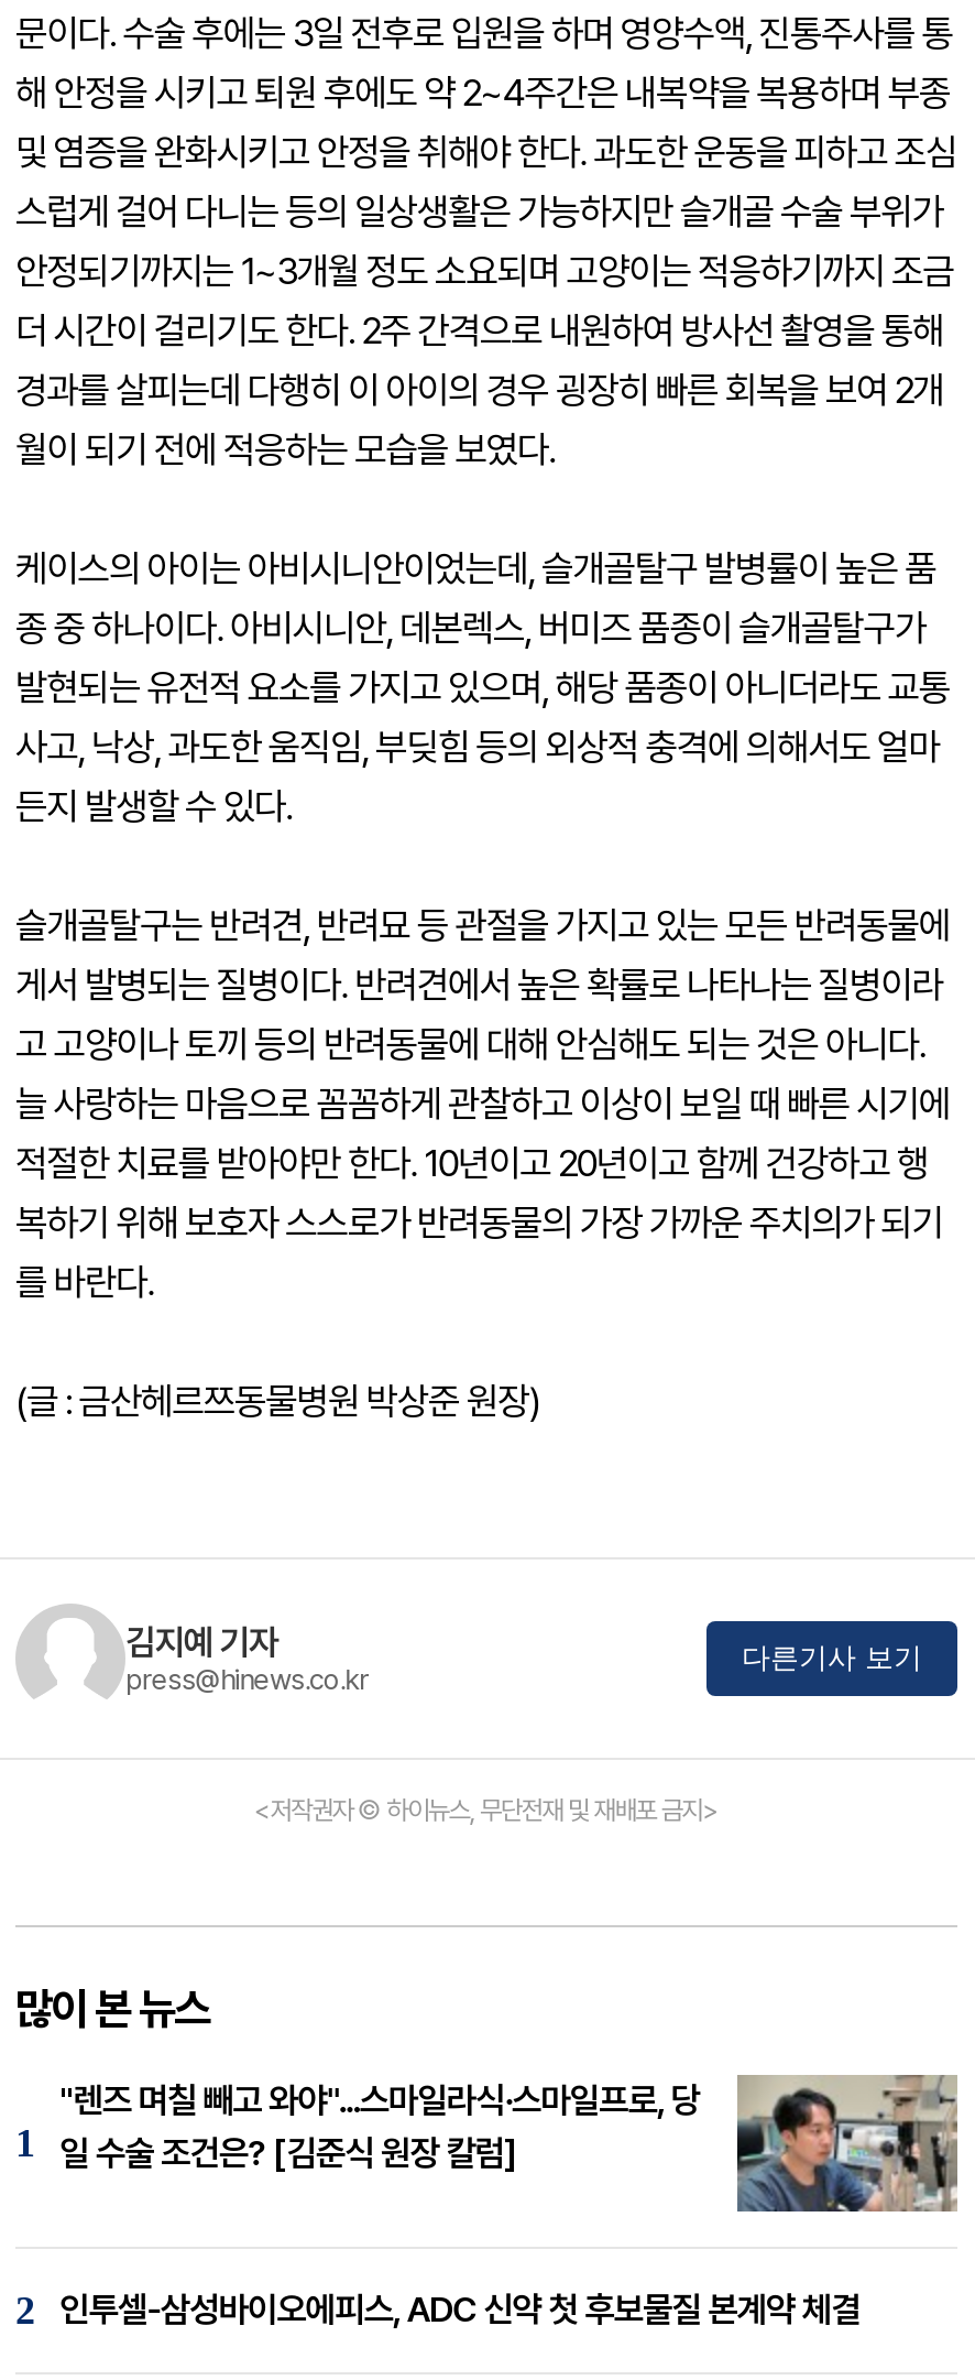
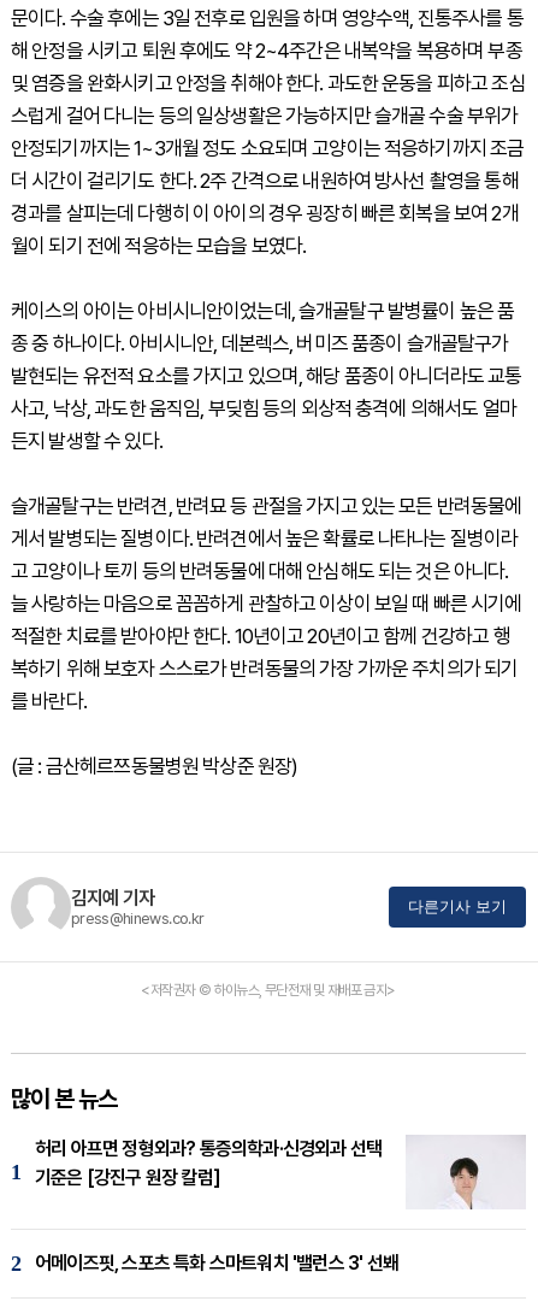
- [image]
- "렌즈 며칠 빼고 와야"...스마일라식·스마일프로, 당
- 일 수술 조건은? [김준식 원장 칼럼]
+ [image]
+ 허리 아프면 정형외과? 통증의학과·신경외과 선택
+ 기준은 [강진구 원장 칼럼]

- 인투셀-삼성바이오에피스, ADC 신약 첫 후보물질 본계약 체결
+ 어메이즈핏, 스포츠 특화 스마트워치 '밸런스 3' 선봬
